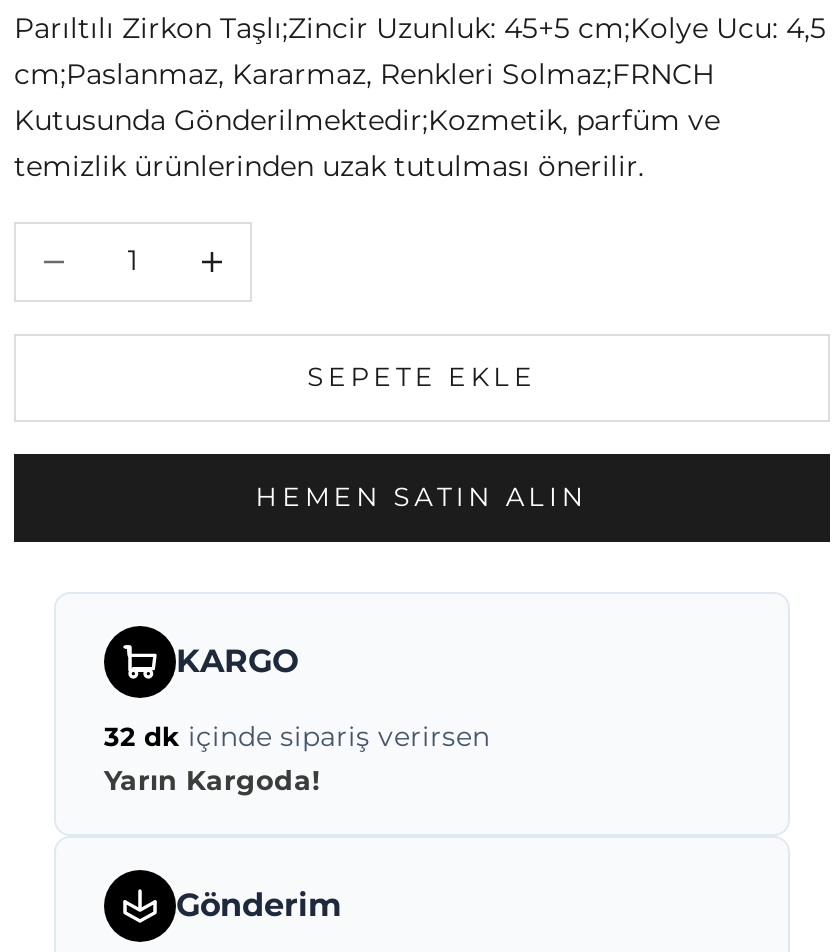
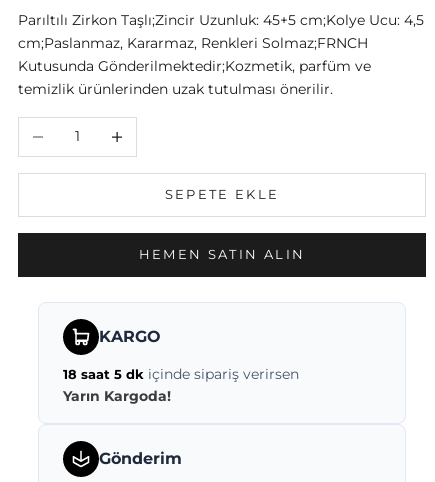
- 32 dk içinde sipariş verirsen
+ 18 saat 5 dk içinde sipariş verirsen
